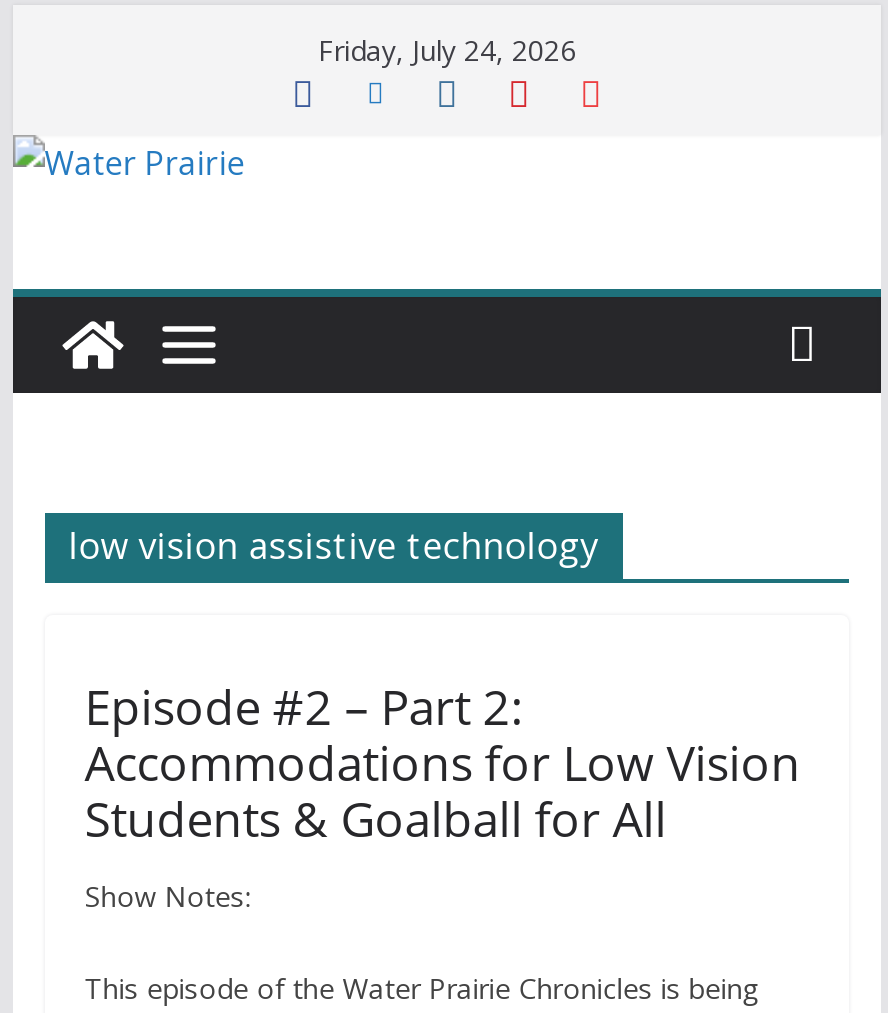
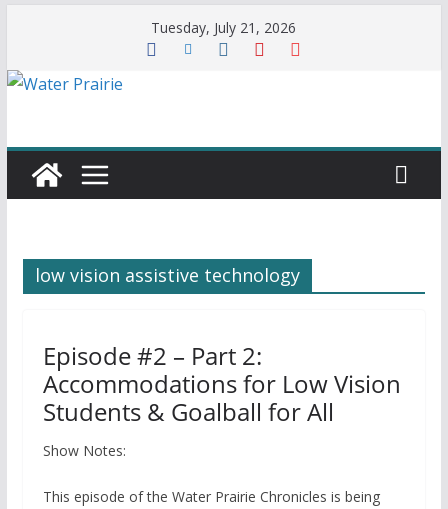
- Friday, July 24, 2026
+ Tuesday, July 21, 2026
